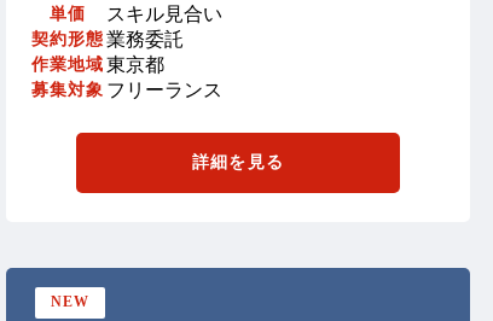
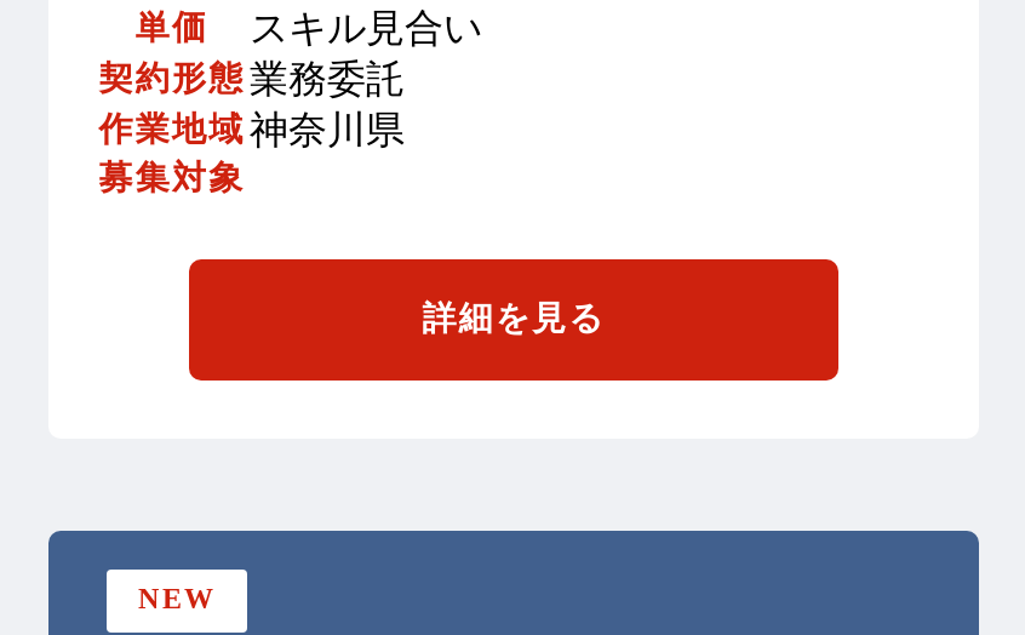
- 作業地域 東京都
- 募集対象 フリーランス
+ 作業地域 神奈川県
+ 募集対象
